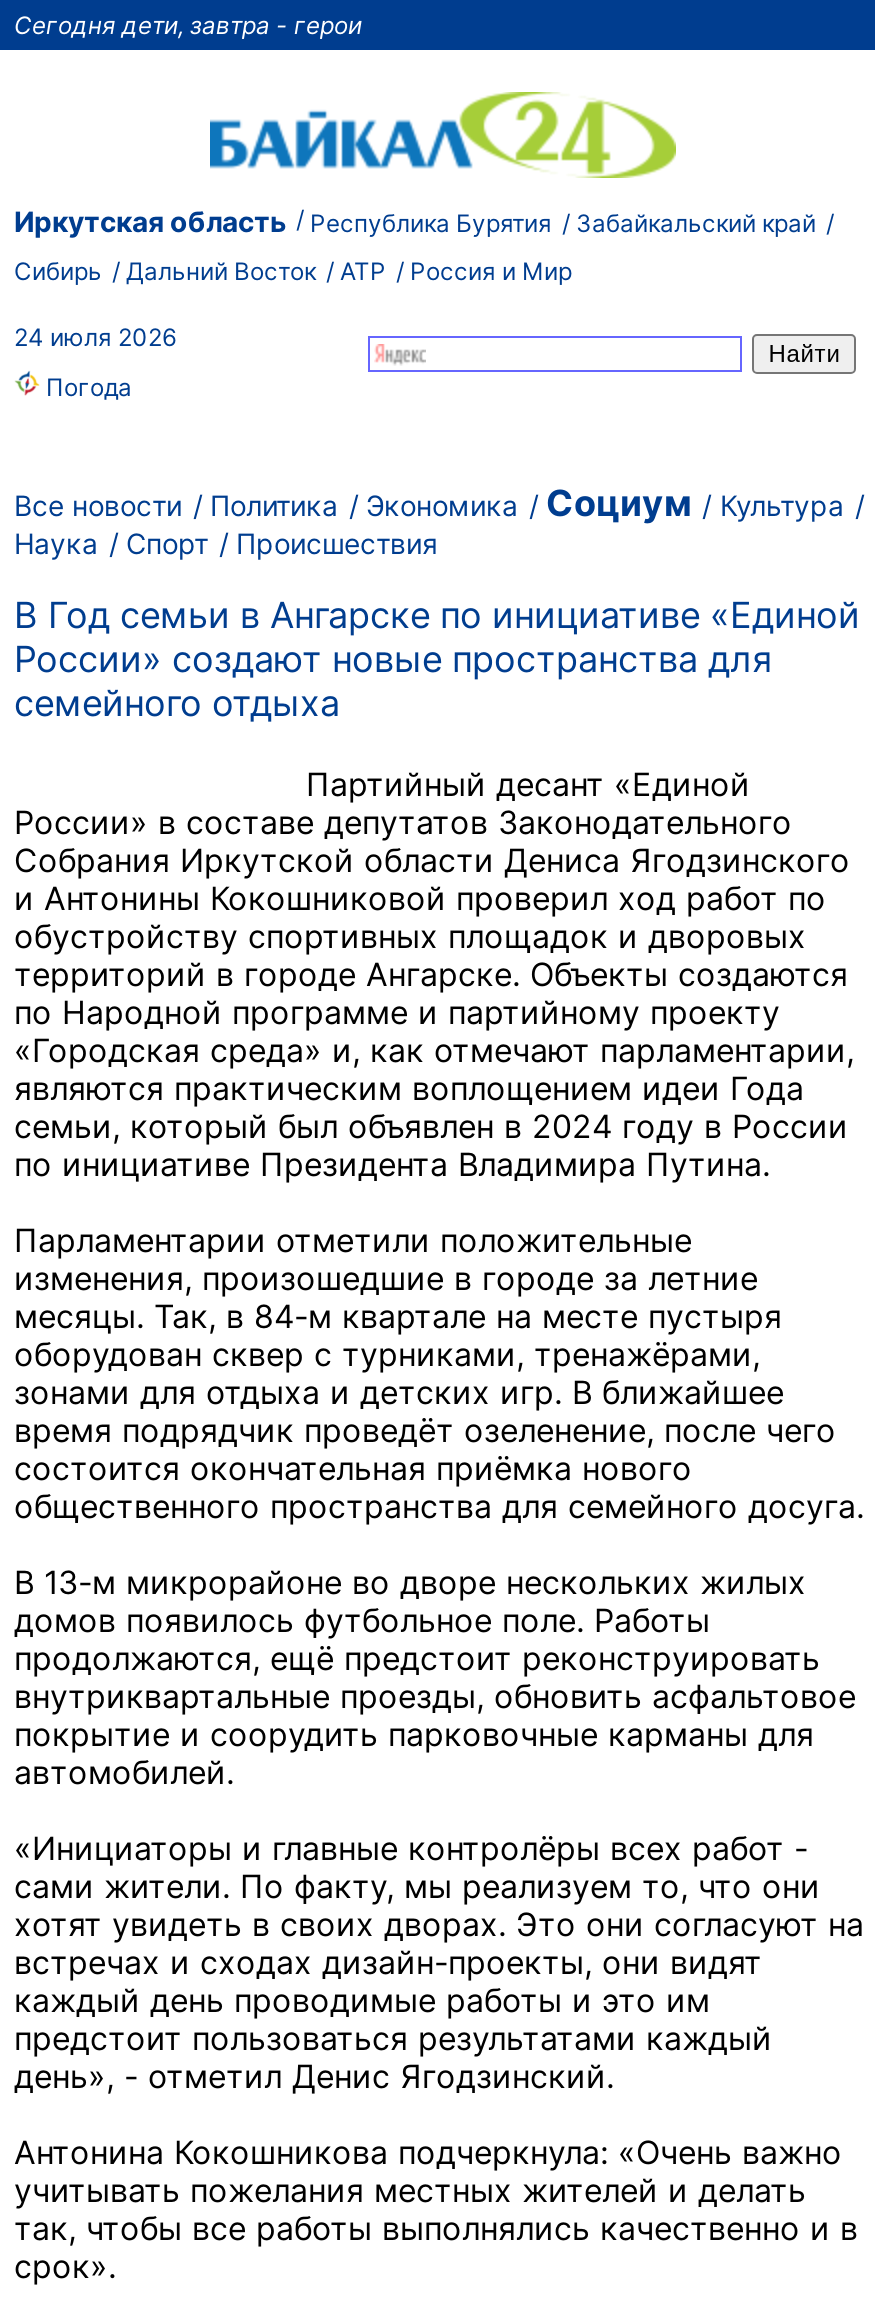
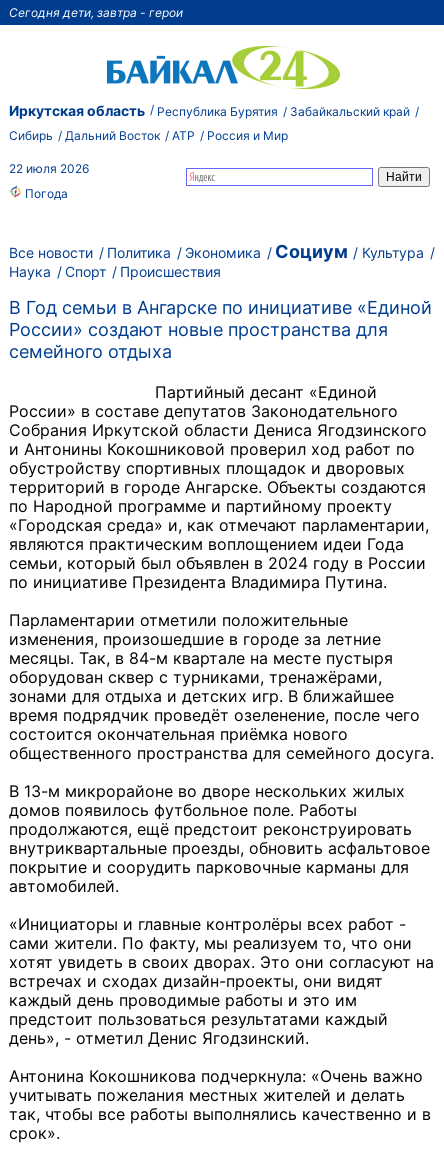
- 24 июля 2026
+ 22 июля 2026
